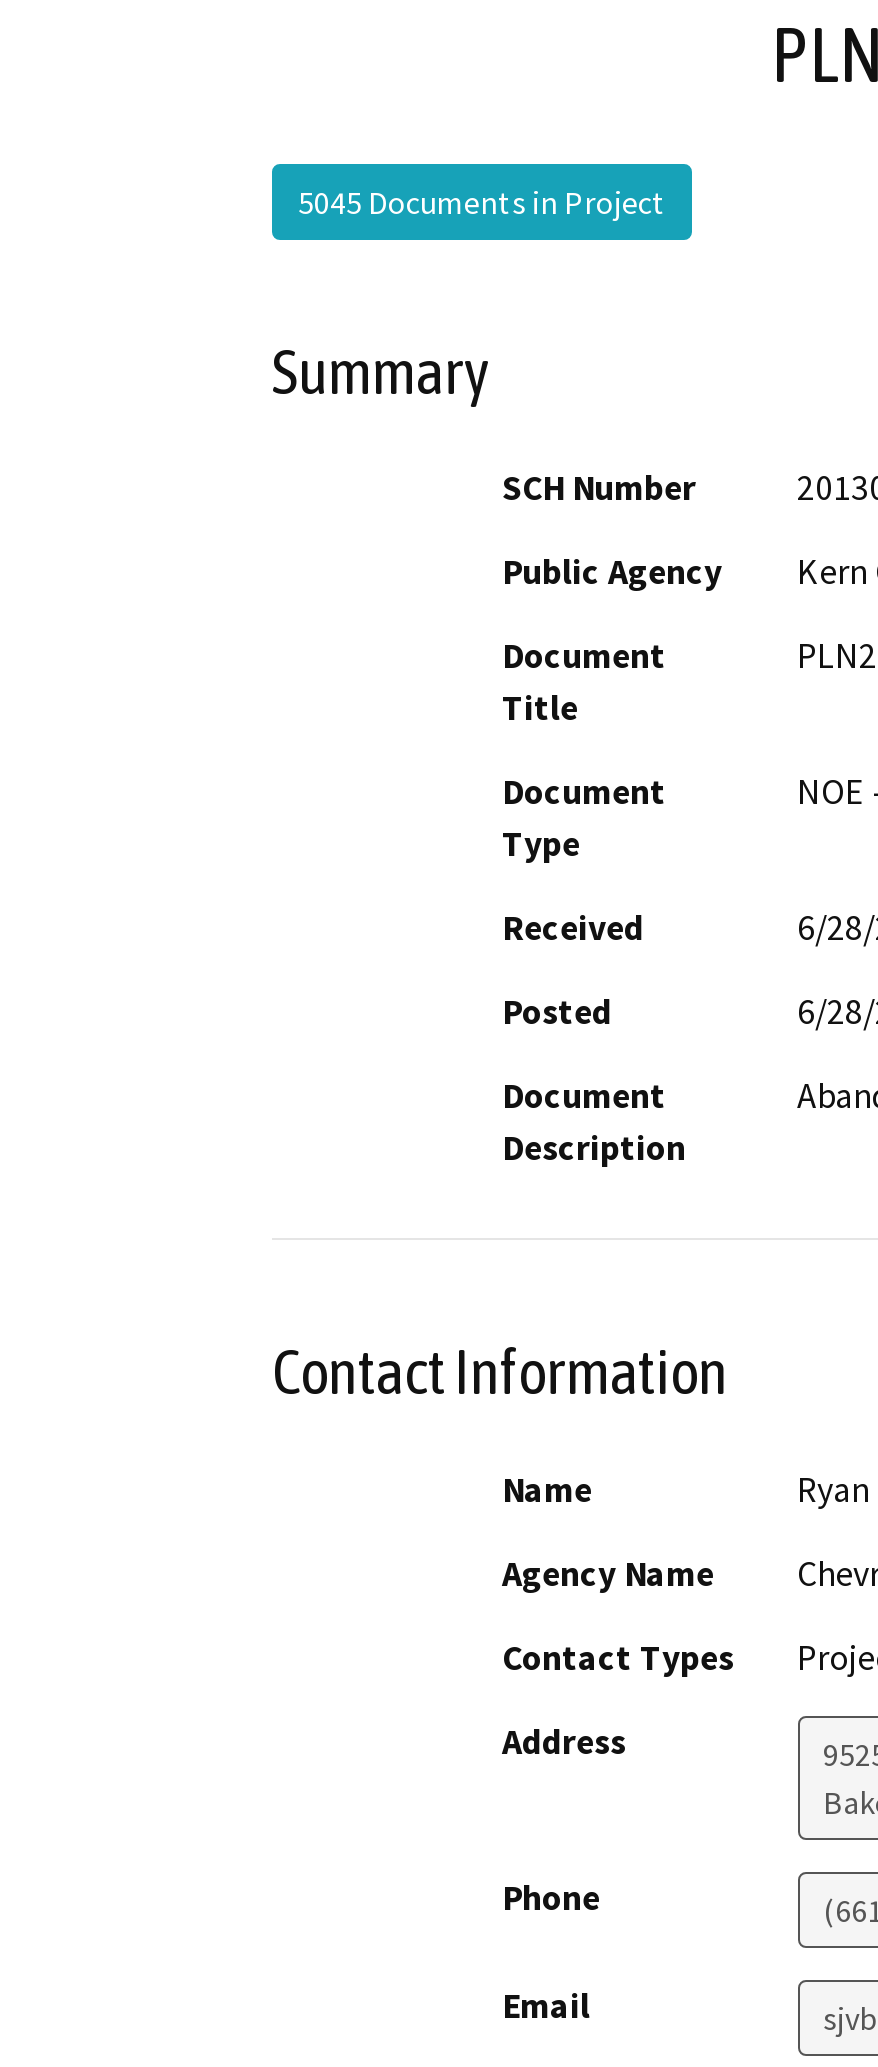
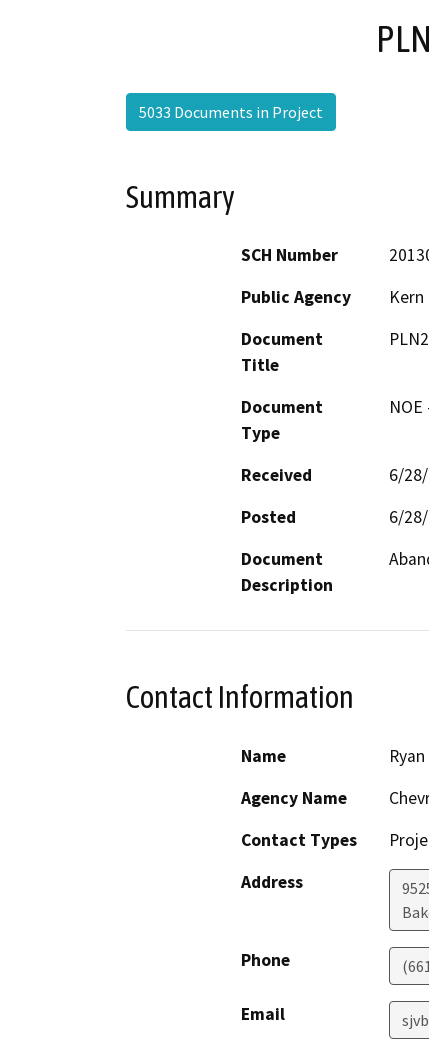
- 5045 Documents in Project
+ 5033 Documents in Project
